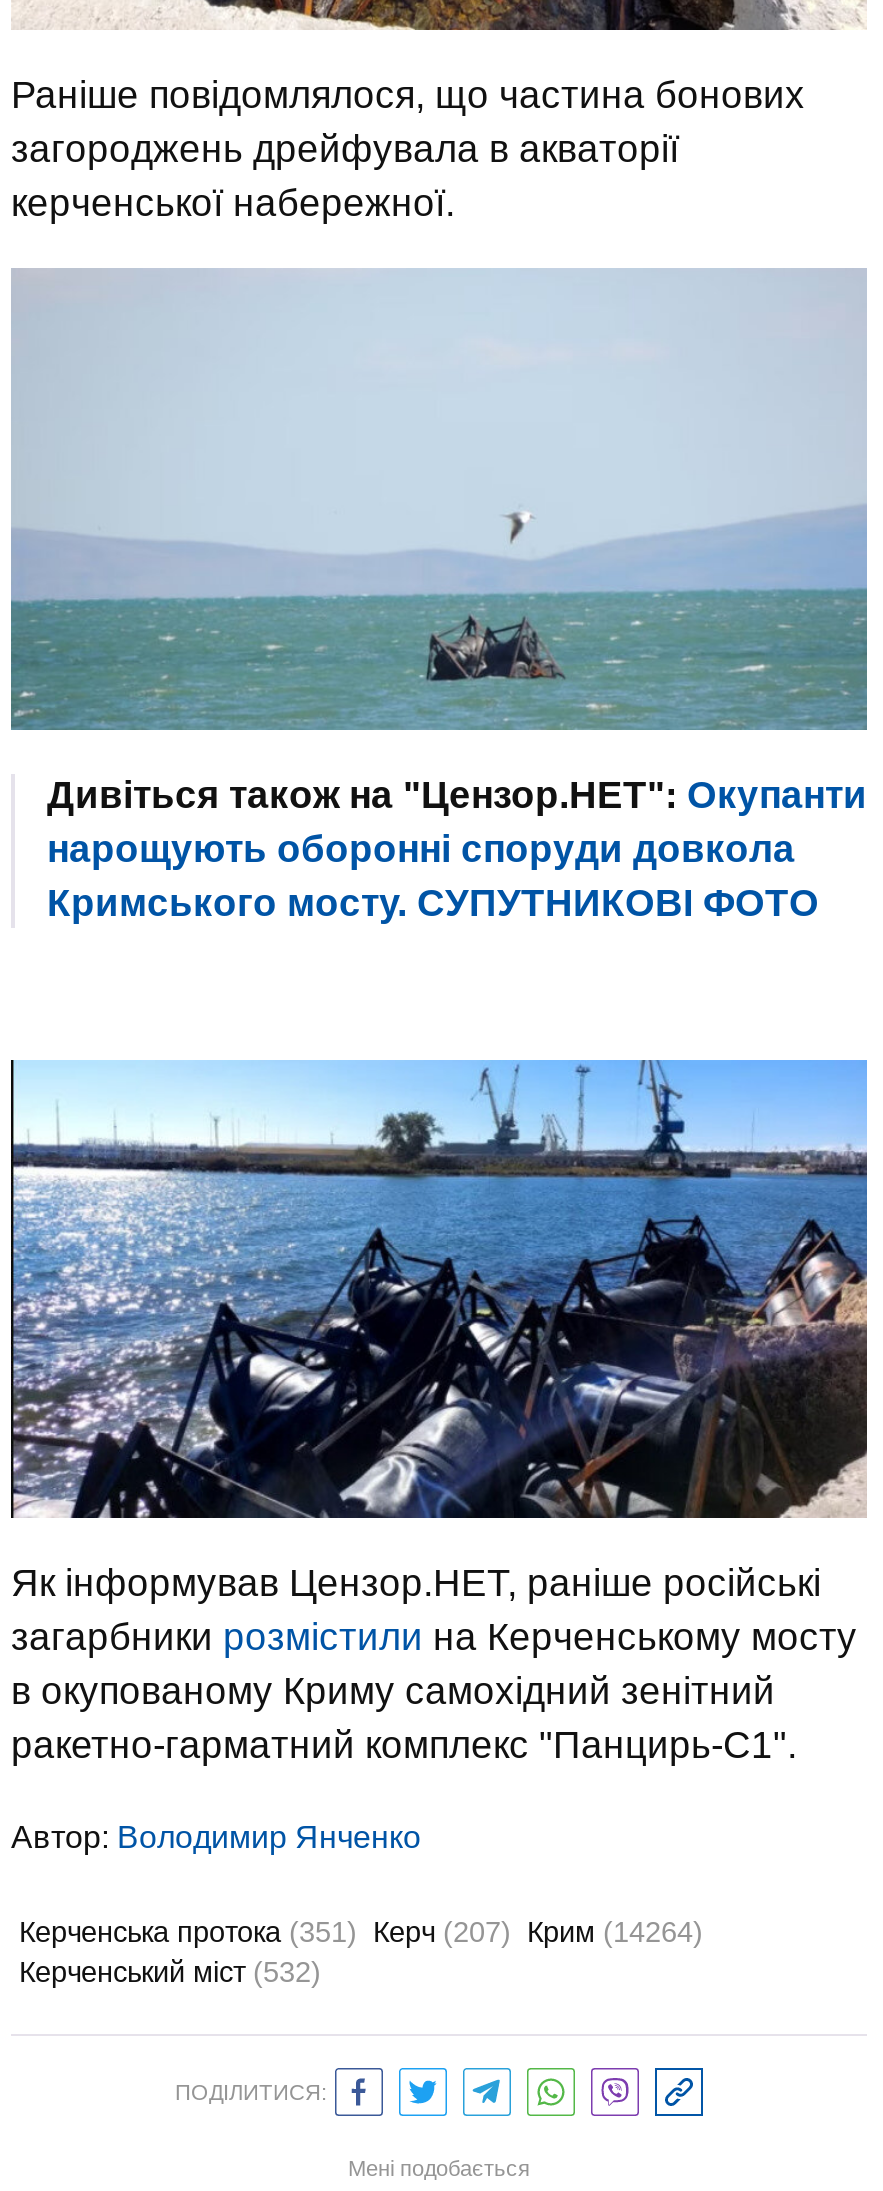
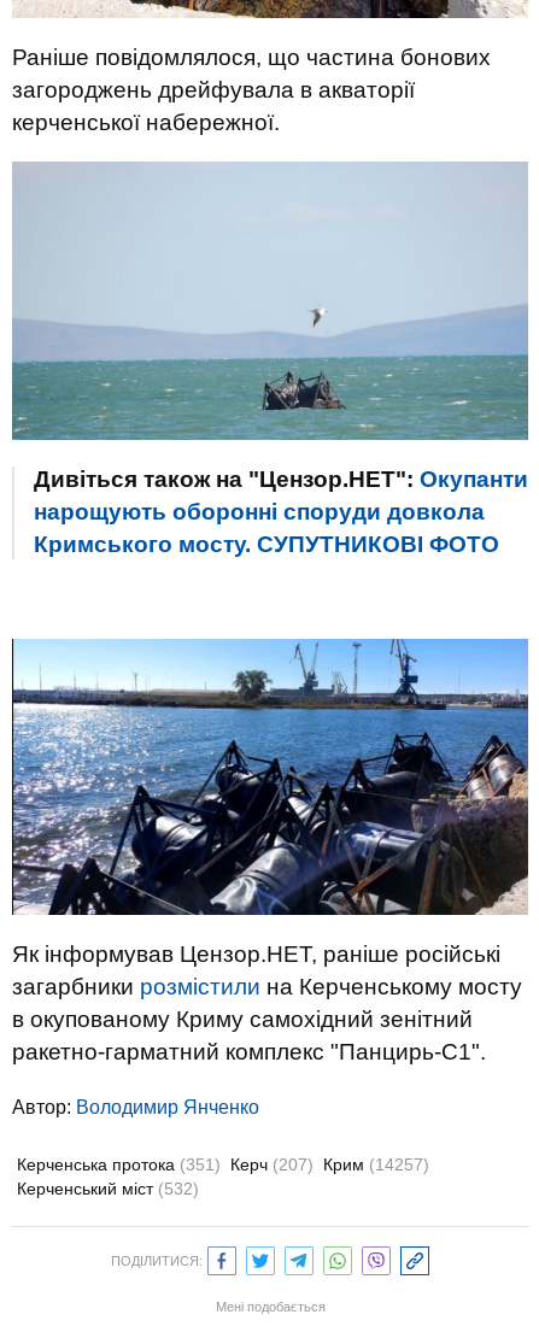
- Керченська протока (351) Керч (207) Крим (14264)
+ Керченська протока (351) Керч (207) Крим (14257)
